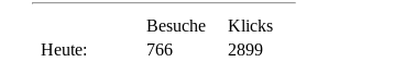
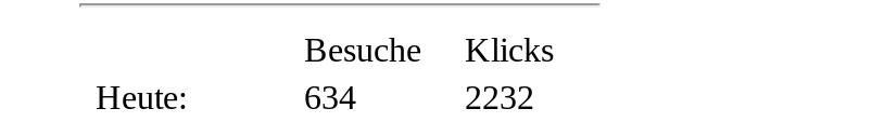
- 766
+ 634

- 2899
+ 2232
